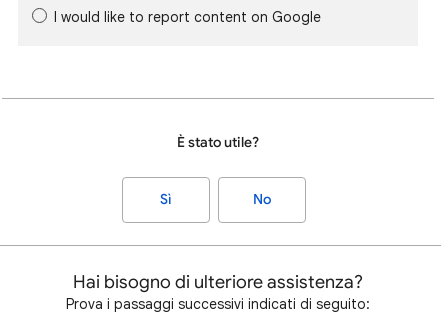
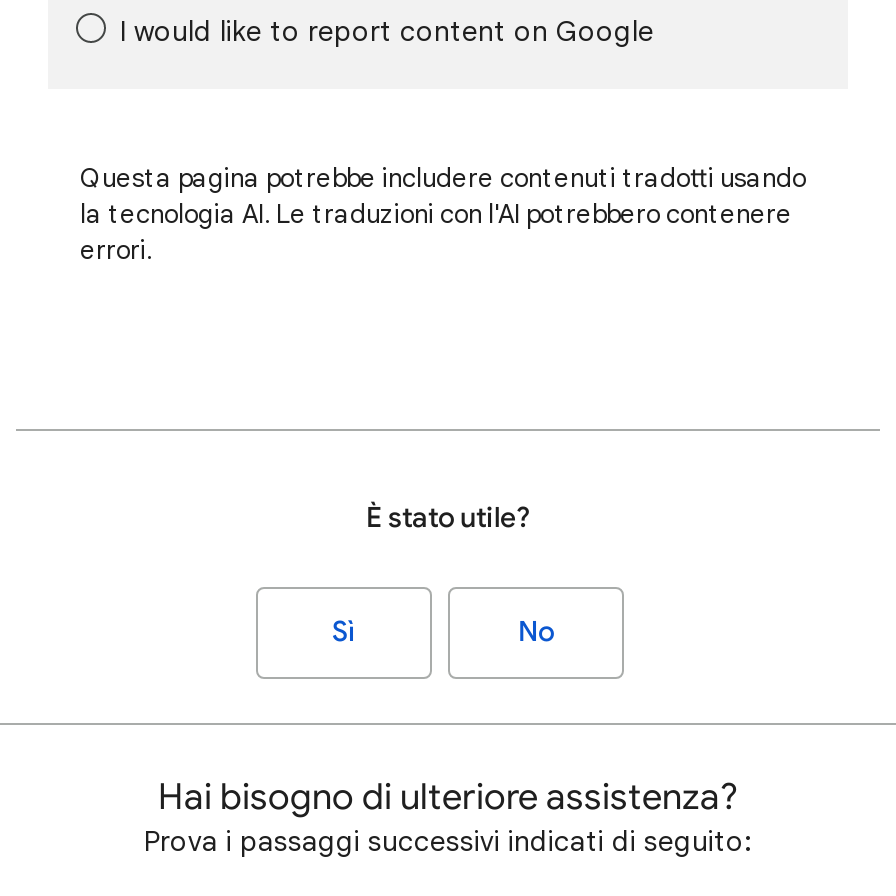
+ Questa pagina potrebbe includere contenuti tradotti usando
+ la tecnologia AI. Le traduzioni con l'AI potrebbero contenere
+ errori.
